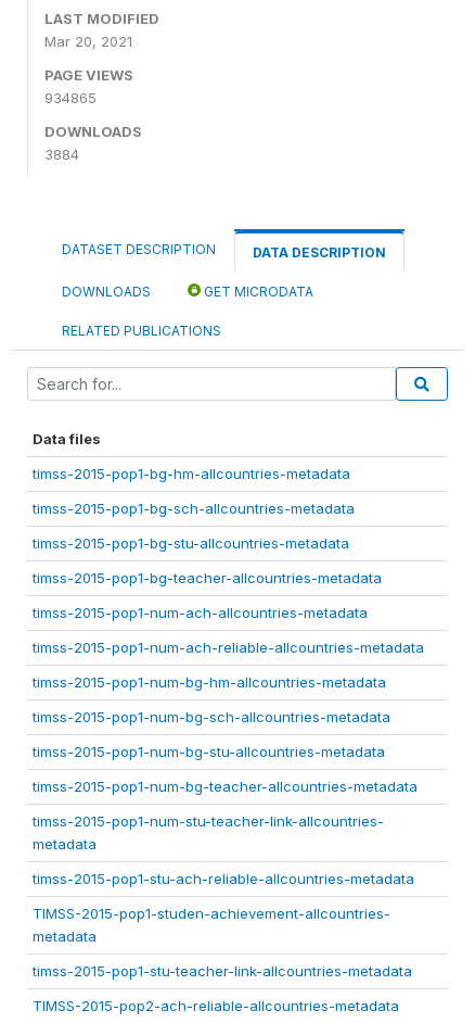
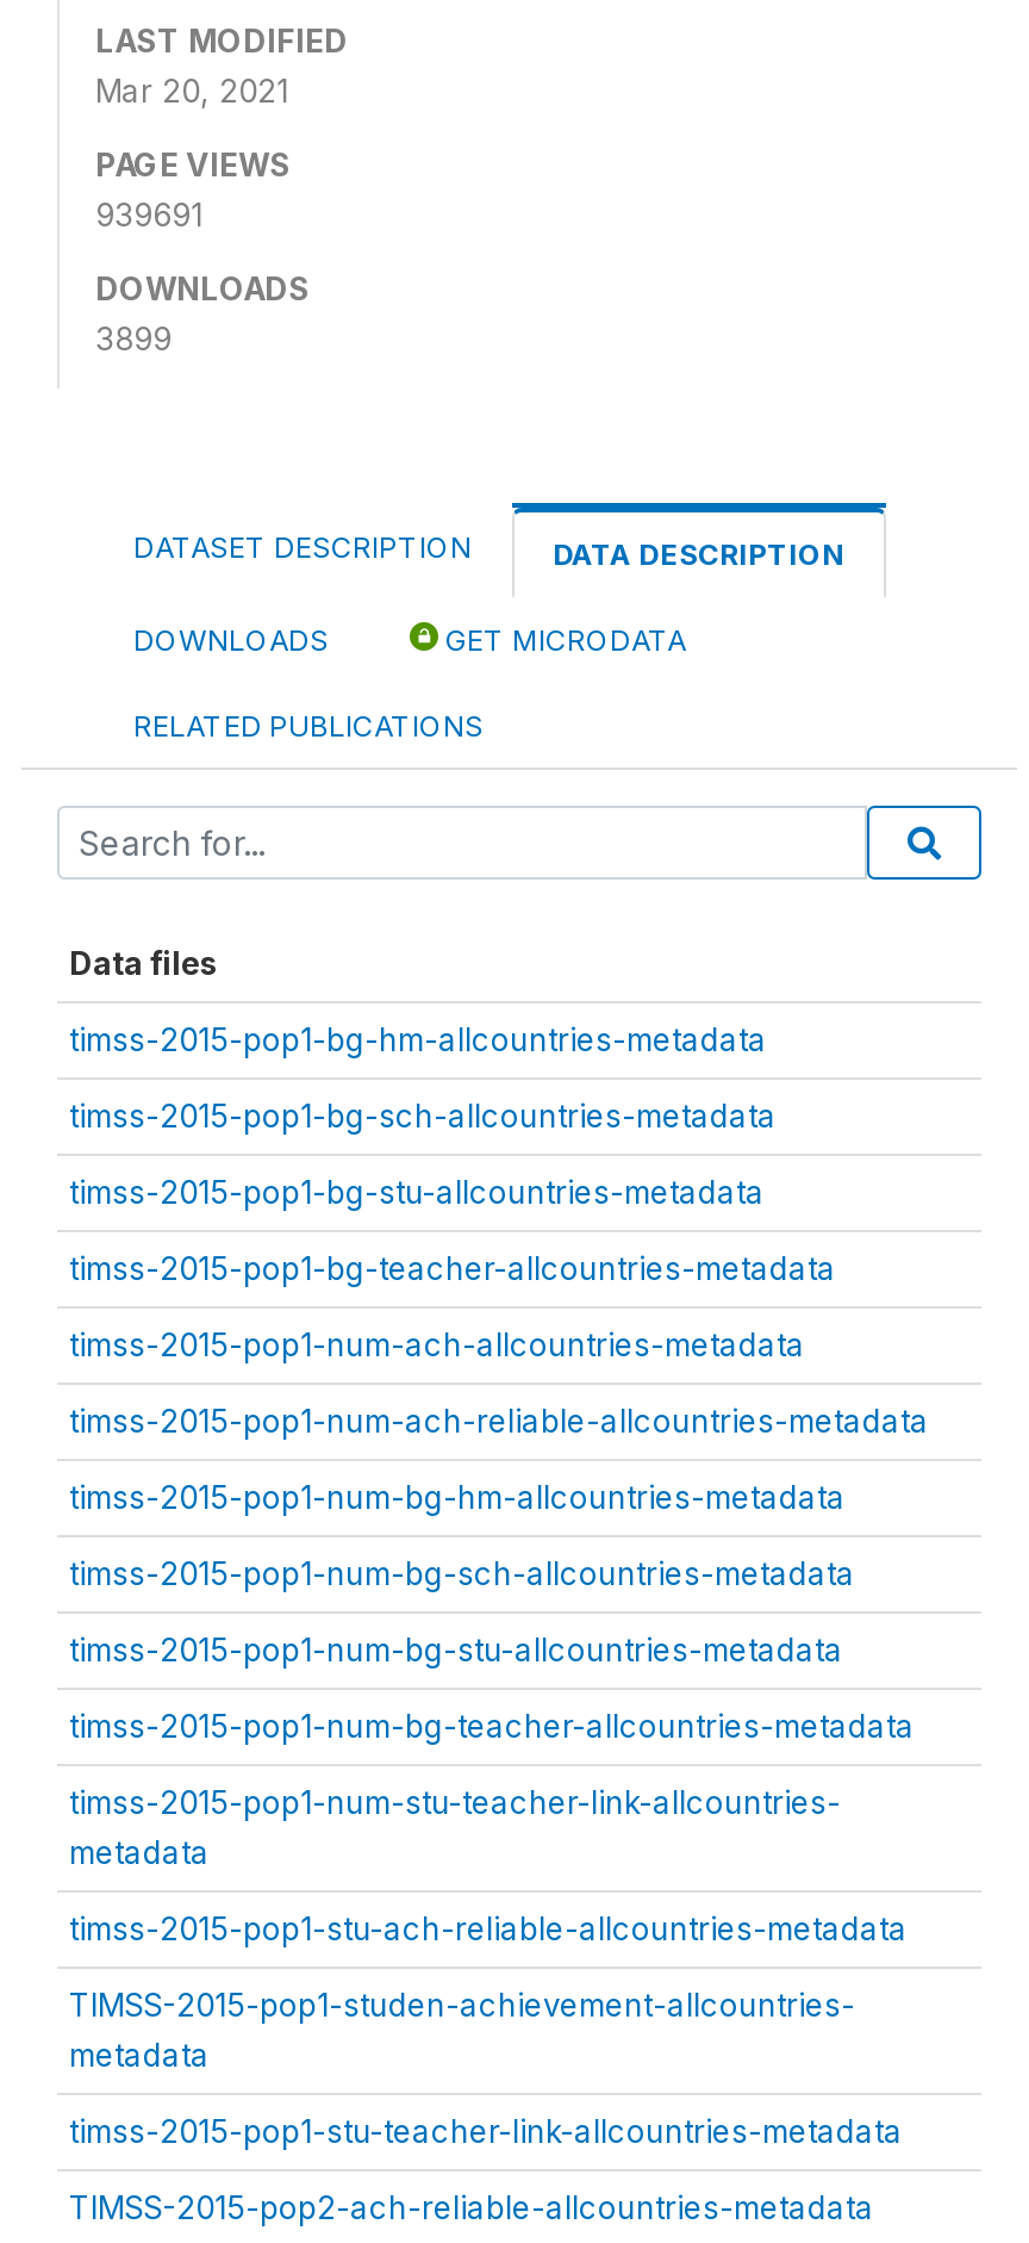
- 934865
+ 939691

- 3884
+ 3899
